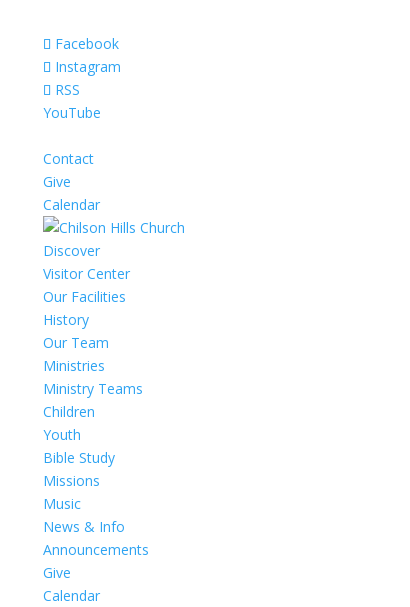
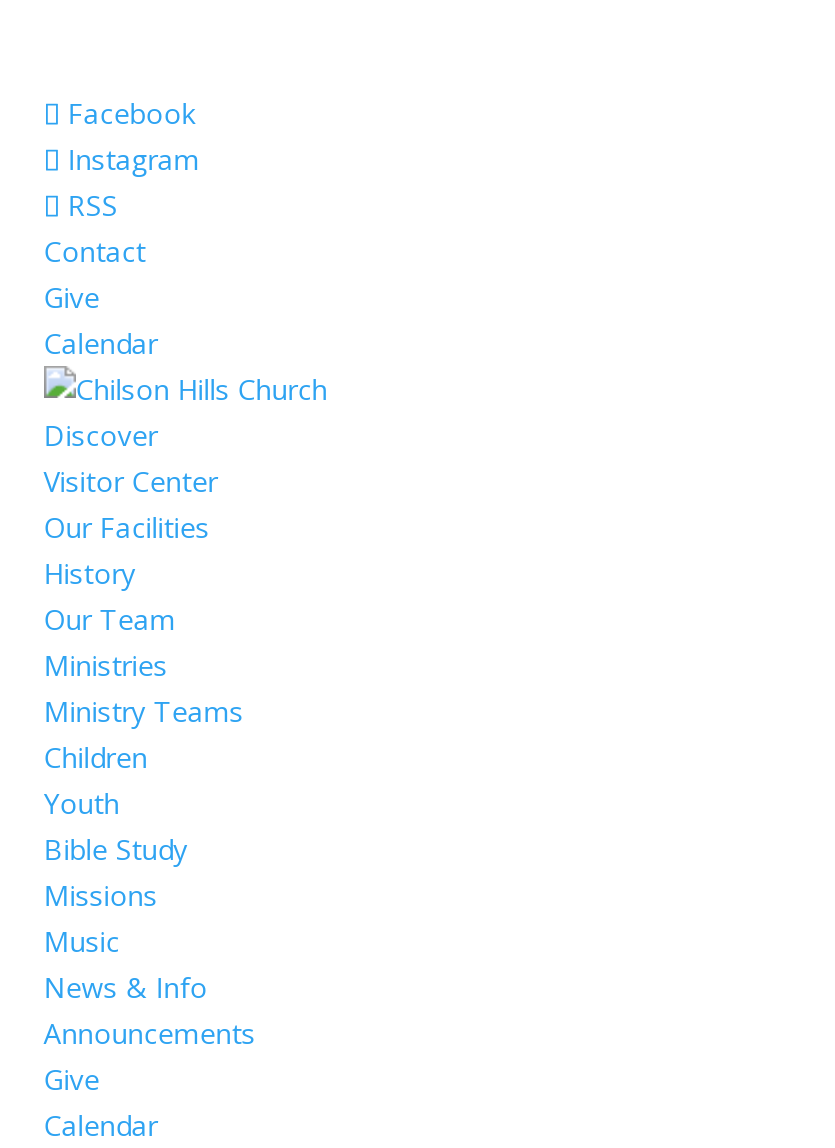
- YouTube
